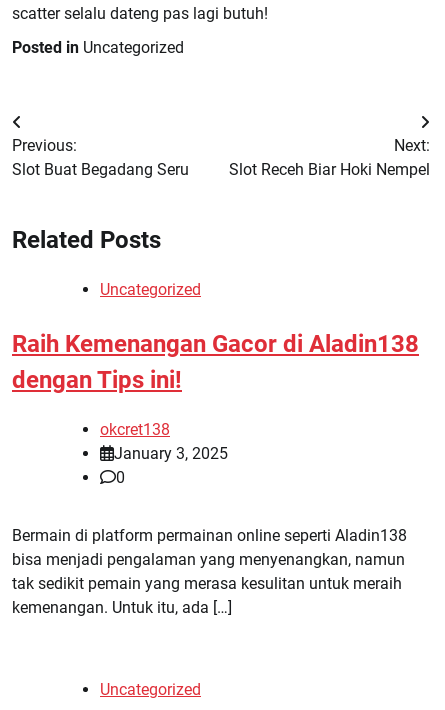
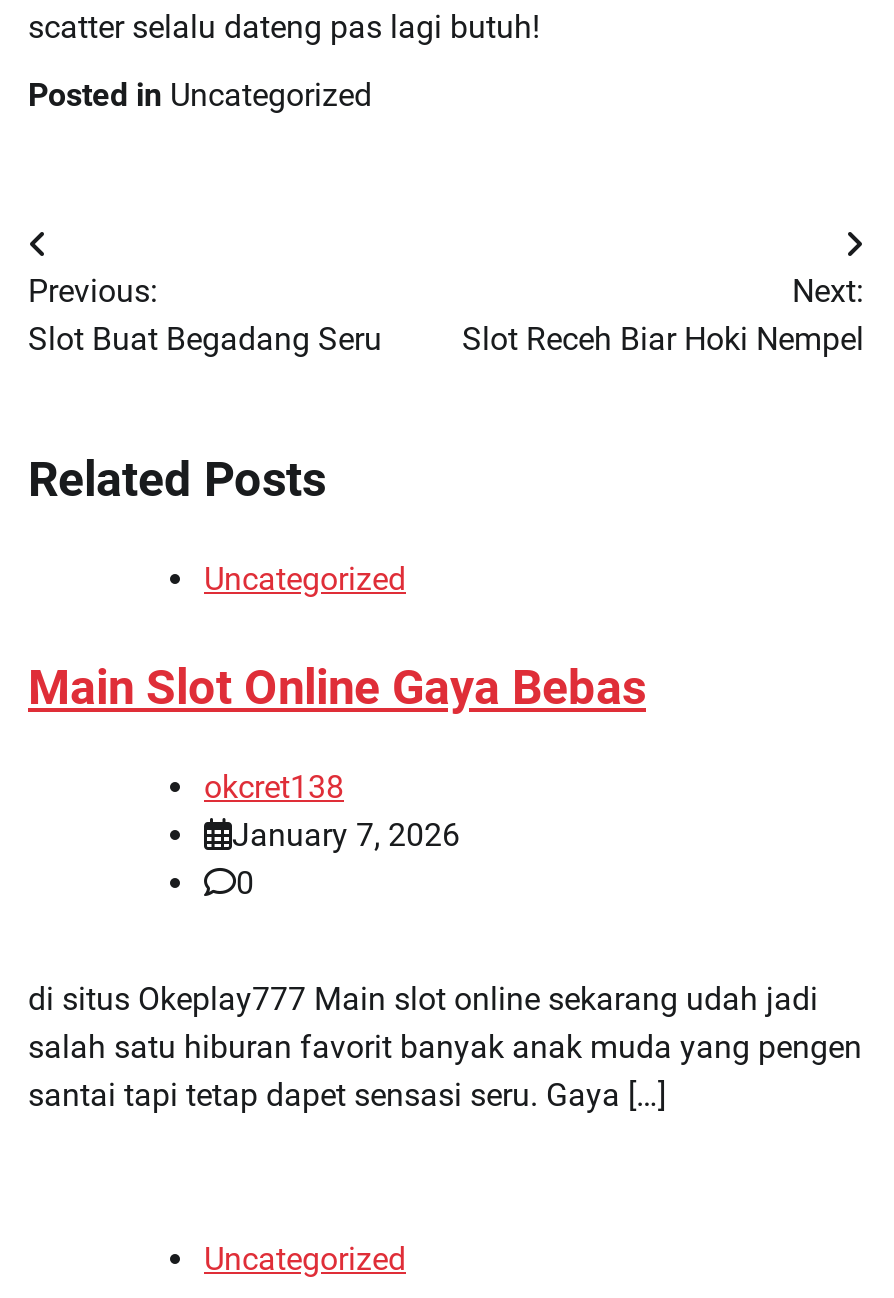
- Raih Kemenangan Gacor di Aladin138
- dengan Tips ini!
+ Main Slot Online Gaya Bebas

- January 3, 2025
+ January 7, 2026

- Bermain di platform permainan online seperti Aladin138
- bisa menjadi pengalaman yang menyenangkan, namun
- tak sedikit pemain yang merasa kesulitan untuk meraih
- kemenangan. Untuk itu, ada […]
+ di situs Okeplay777 Main slot online sekarang udah jadi
+ salah satu hiburan favorit banyak anak muda yang pengen
+ santai tapi tetap dapet sensasi seru. Gaya […]
